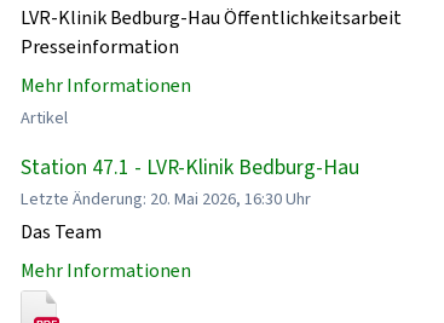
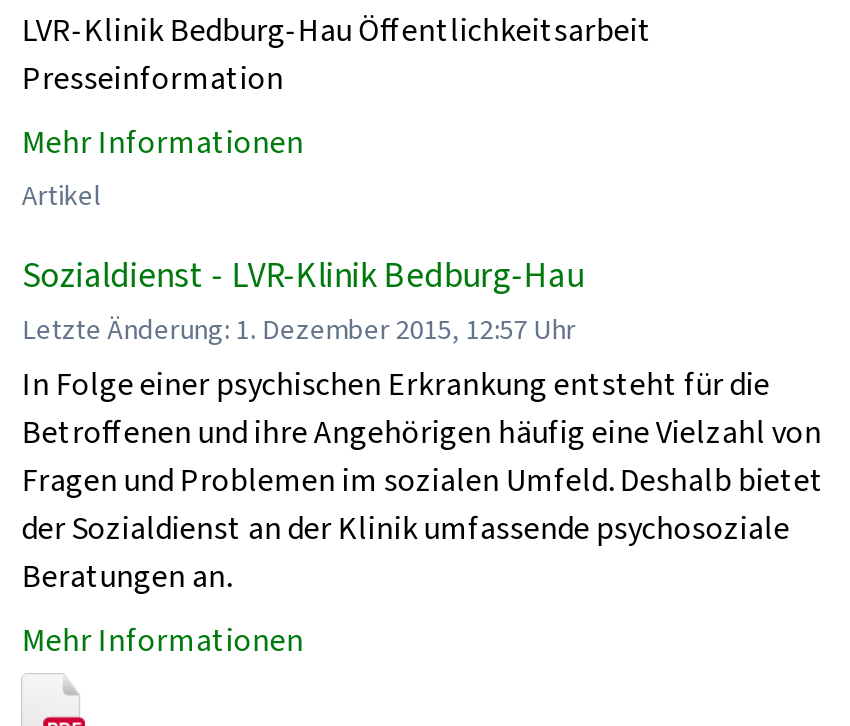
- Station 47.1 - LVR-Klinik Bedburg-Hau
- Letzte Änderung: 20. Mai 2026, 16:30 Uhr
- Das Team
+ Sozialdienst - LVR-Klinik Bedburg-Hau
+ Letzte Änderung: 1. Dezember 2015, 12:57 Uhr
+ In Folge einer psychischen Erkrankung entsteht für die
+ Betroffenen und ihre Angehörigen häufig eine Vielzahl von
+ Fragen und Problemen im sozialen Umfeld. Deshalb bietet
+ der Sozialdienst an der Klinik umfassende psychosoziale
+ Beratungen an.
